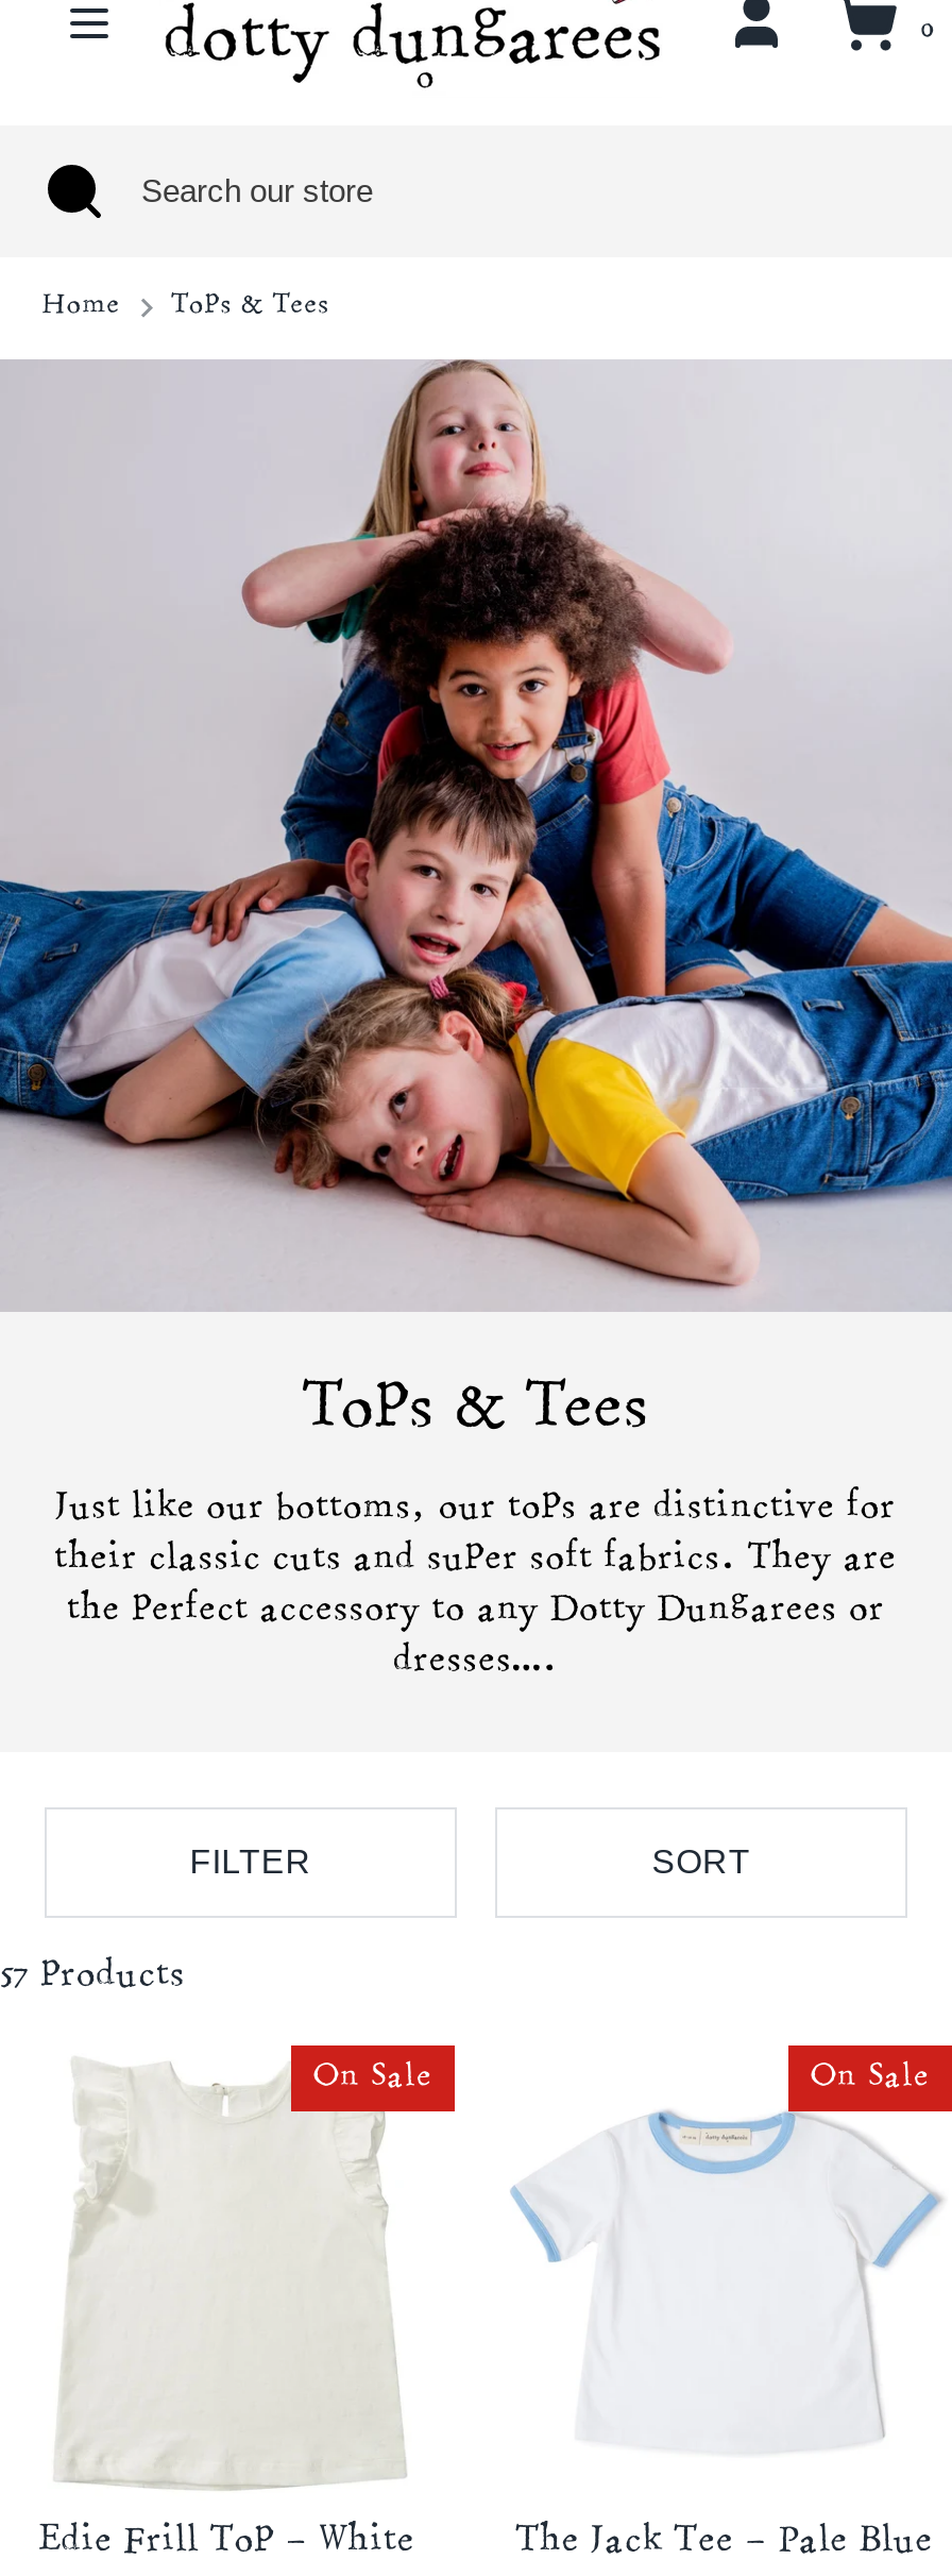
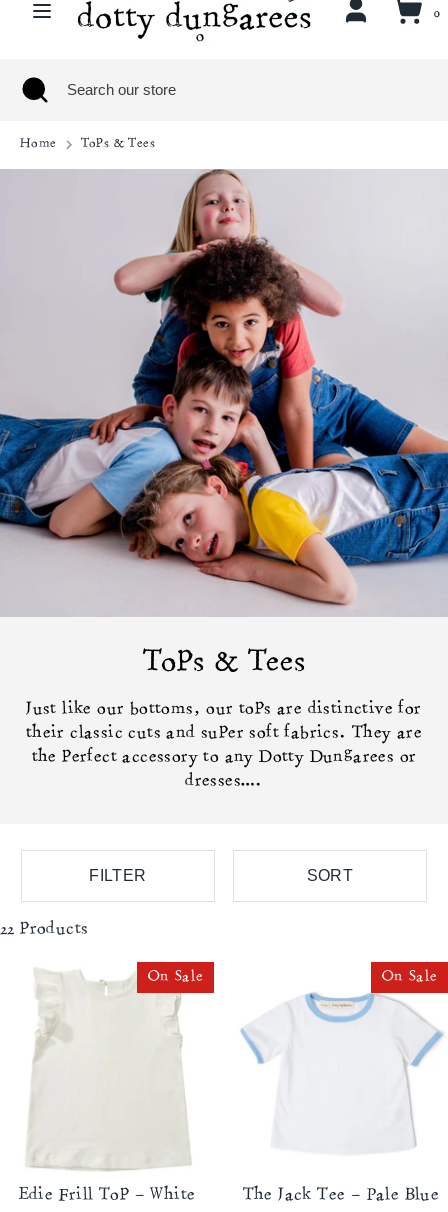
- 57 products
+ 22 products
